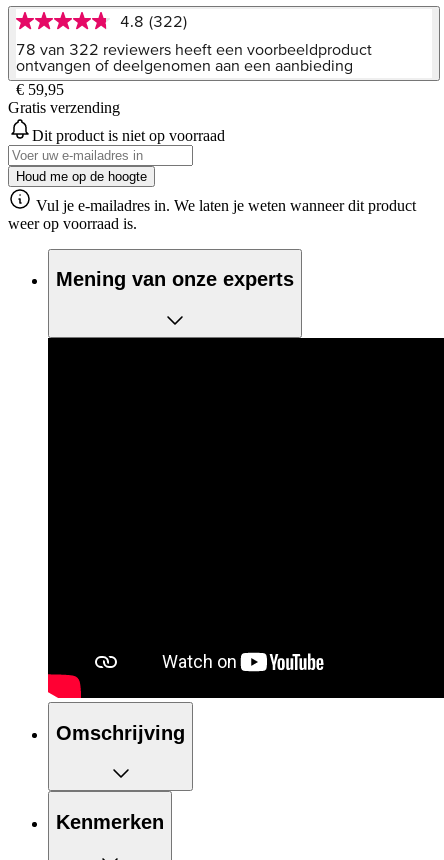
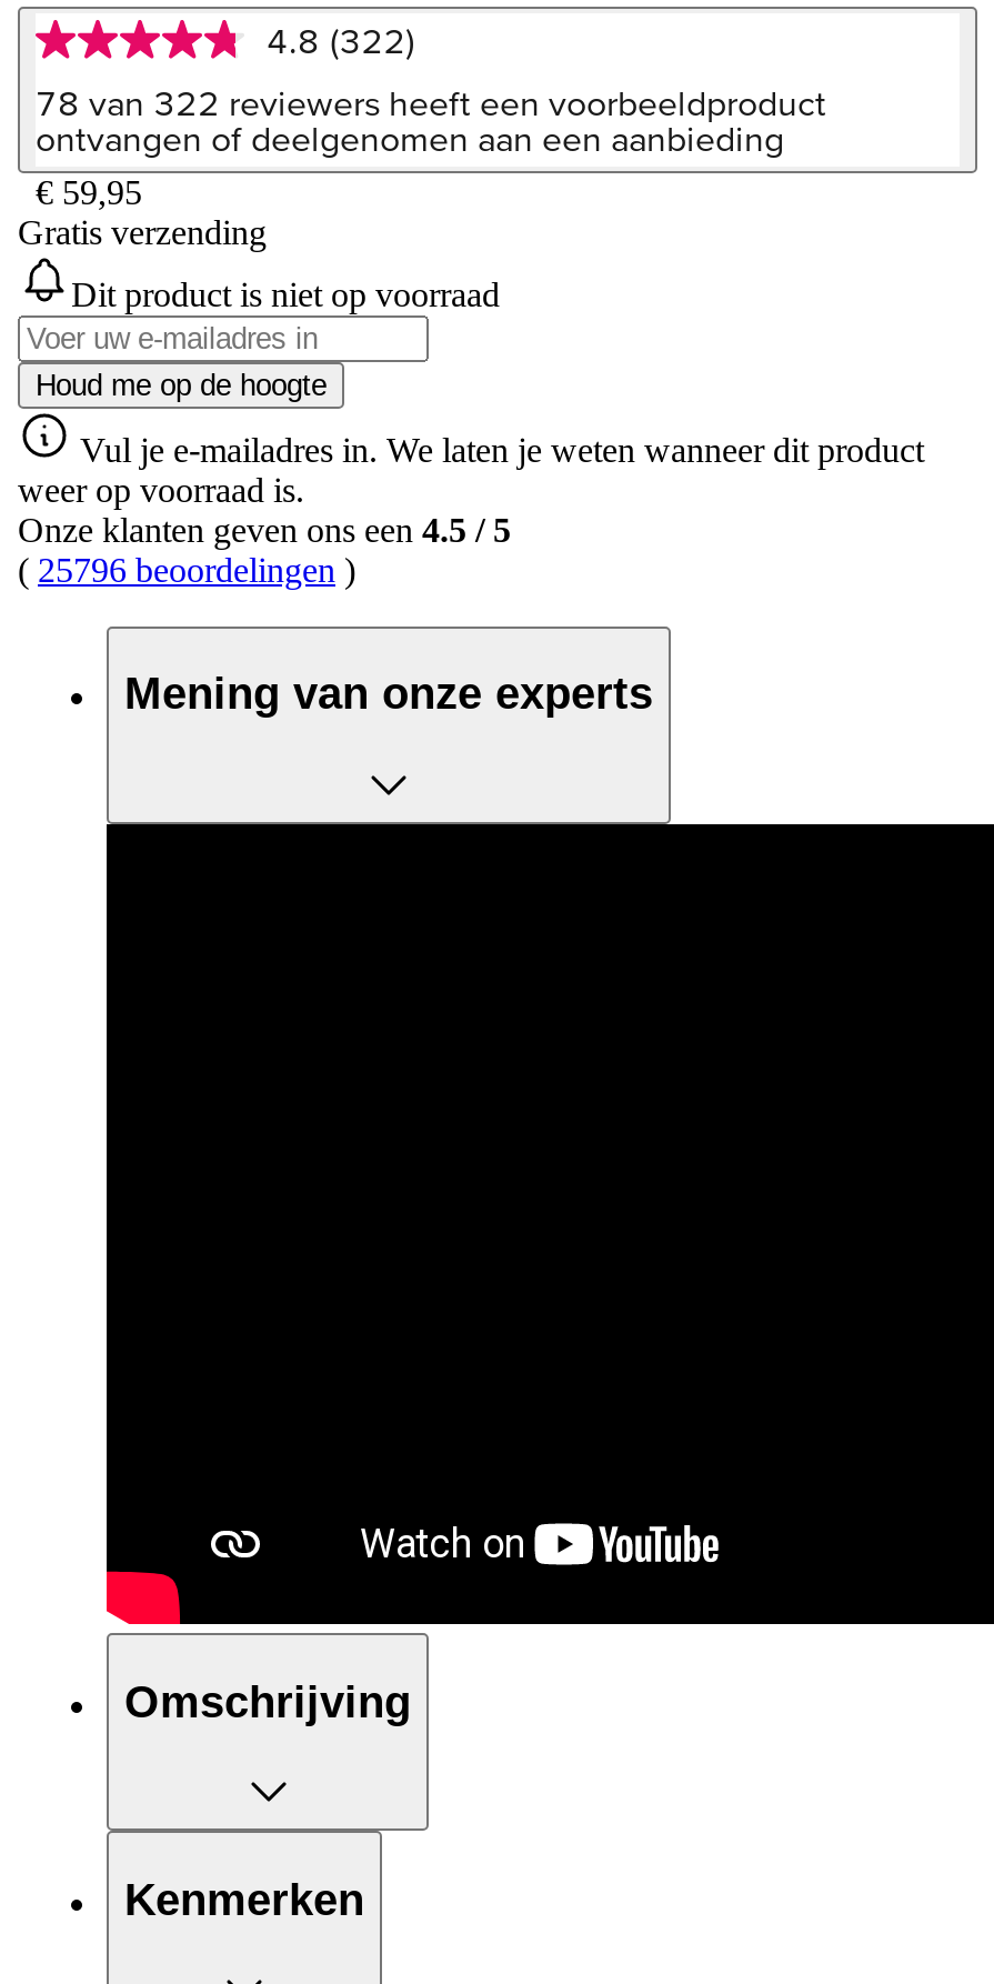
+ Onze klanten geven ons een 4.5 / 5
+ (25796 beoordelingen)
